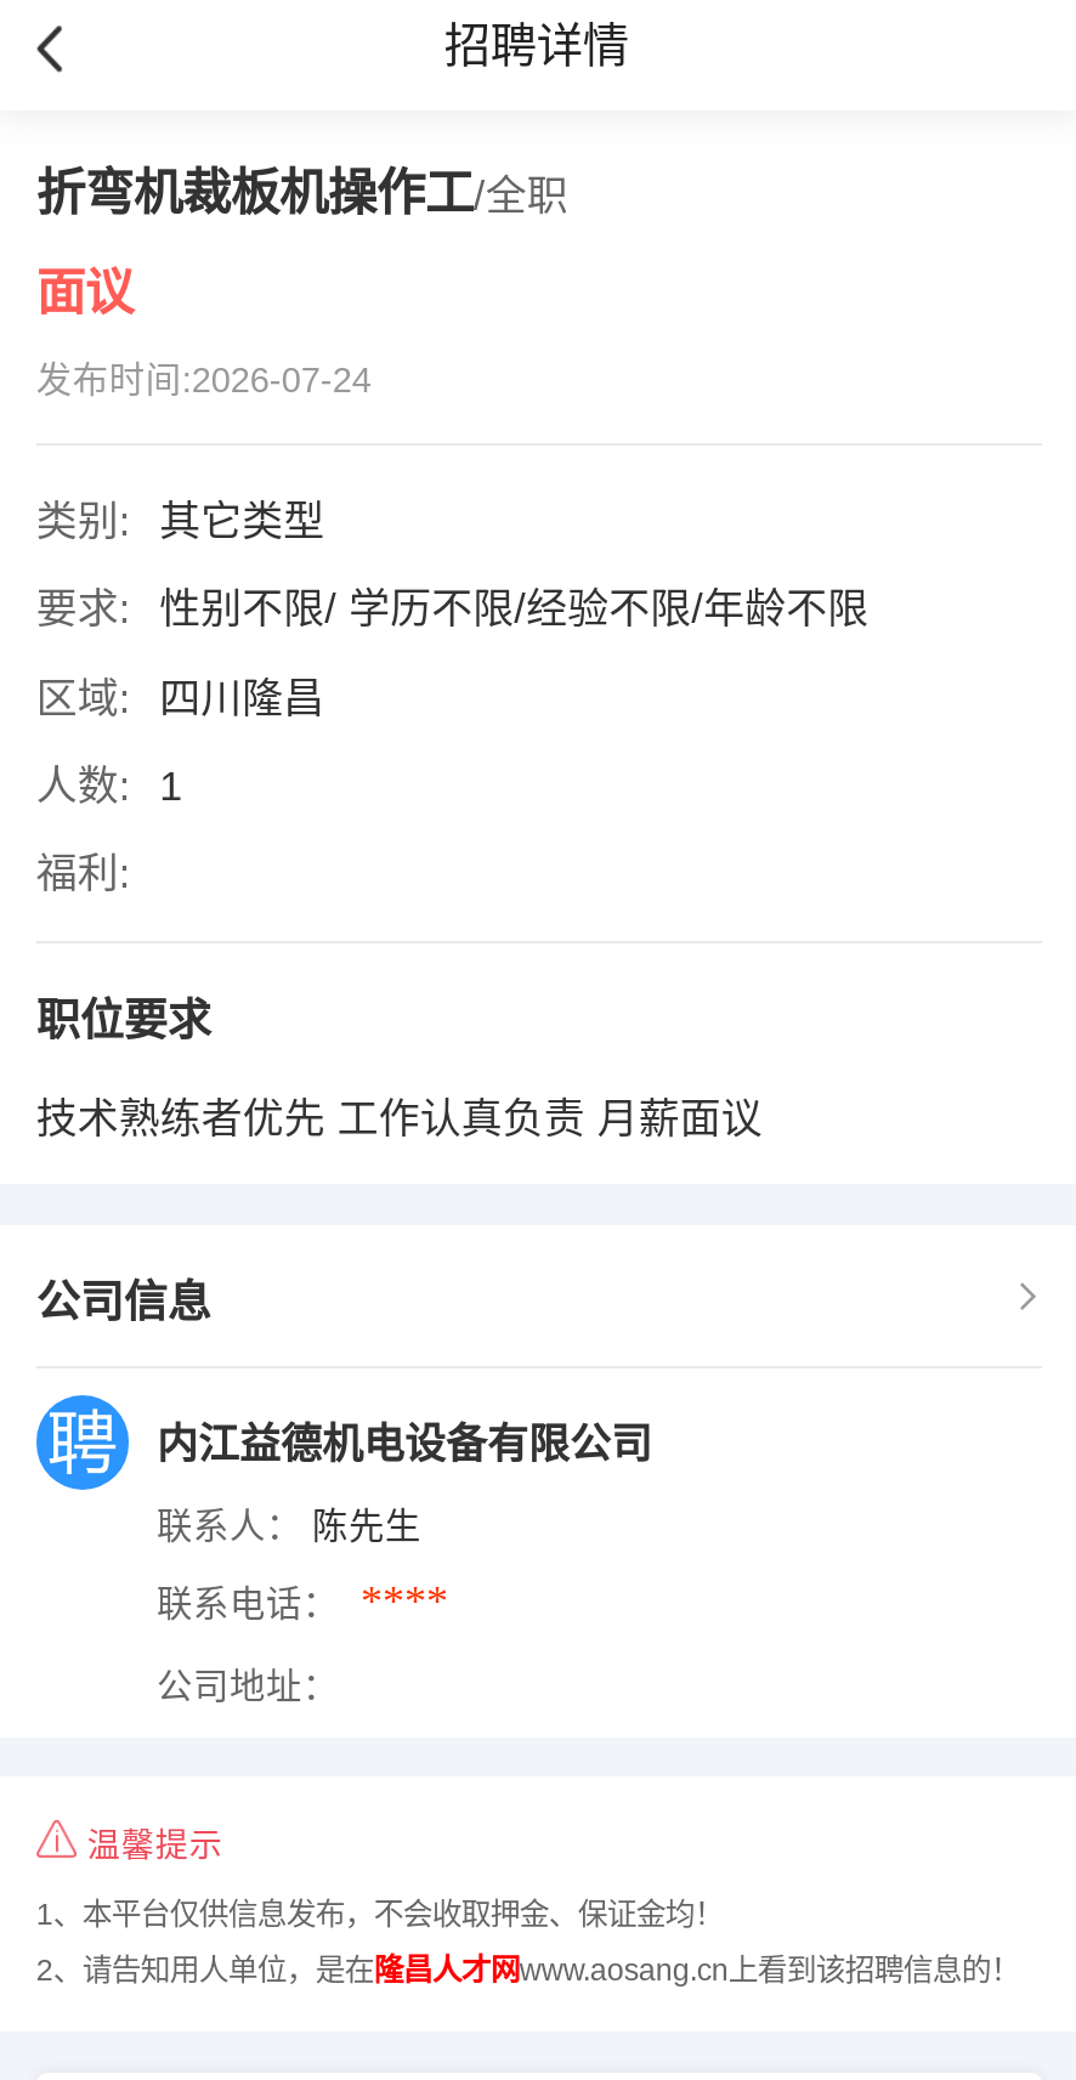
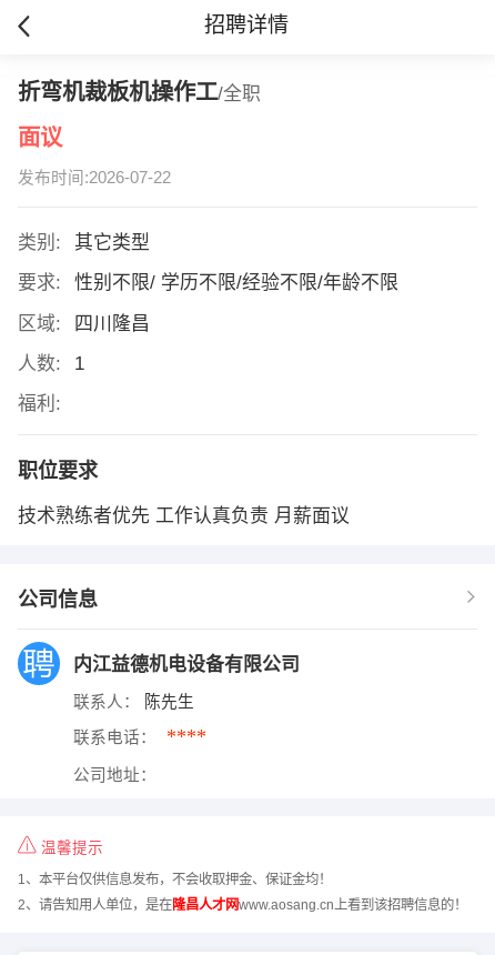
- 发布时间:2026-07-24
+ 发布时间:2026-07-22
